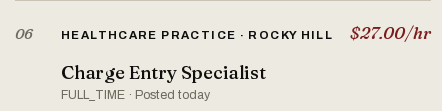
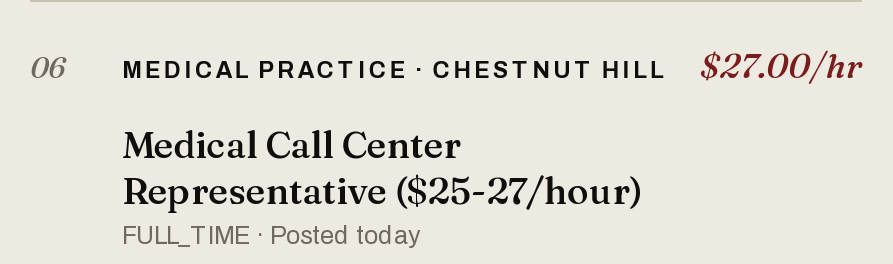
- HEALTHCARE PRACTICE · ROCKY HILL
+ MEDICAL PRACTICE · CHESTNUT HILL

- Charge Entry Specialist
+ Medical Call Center
+ Representative ($25-27/hour)
